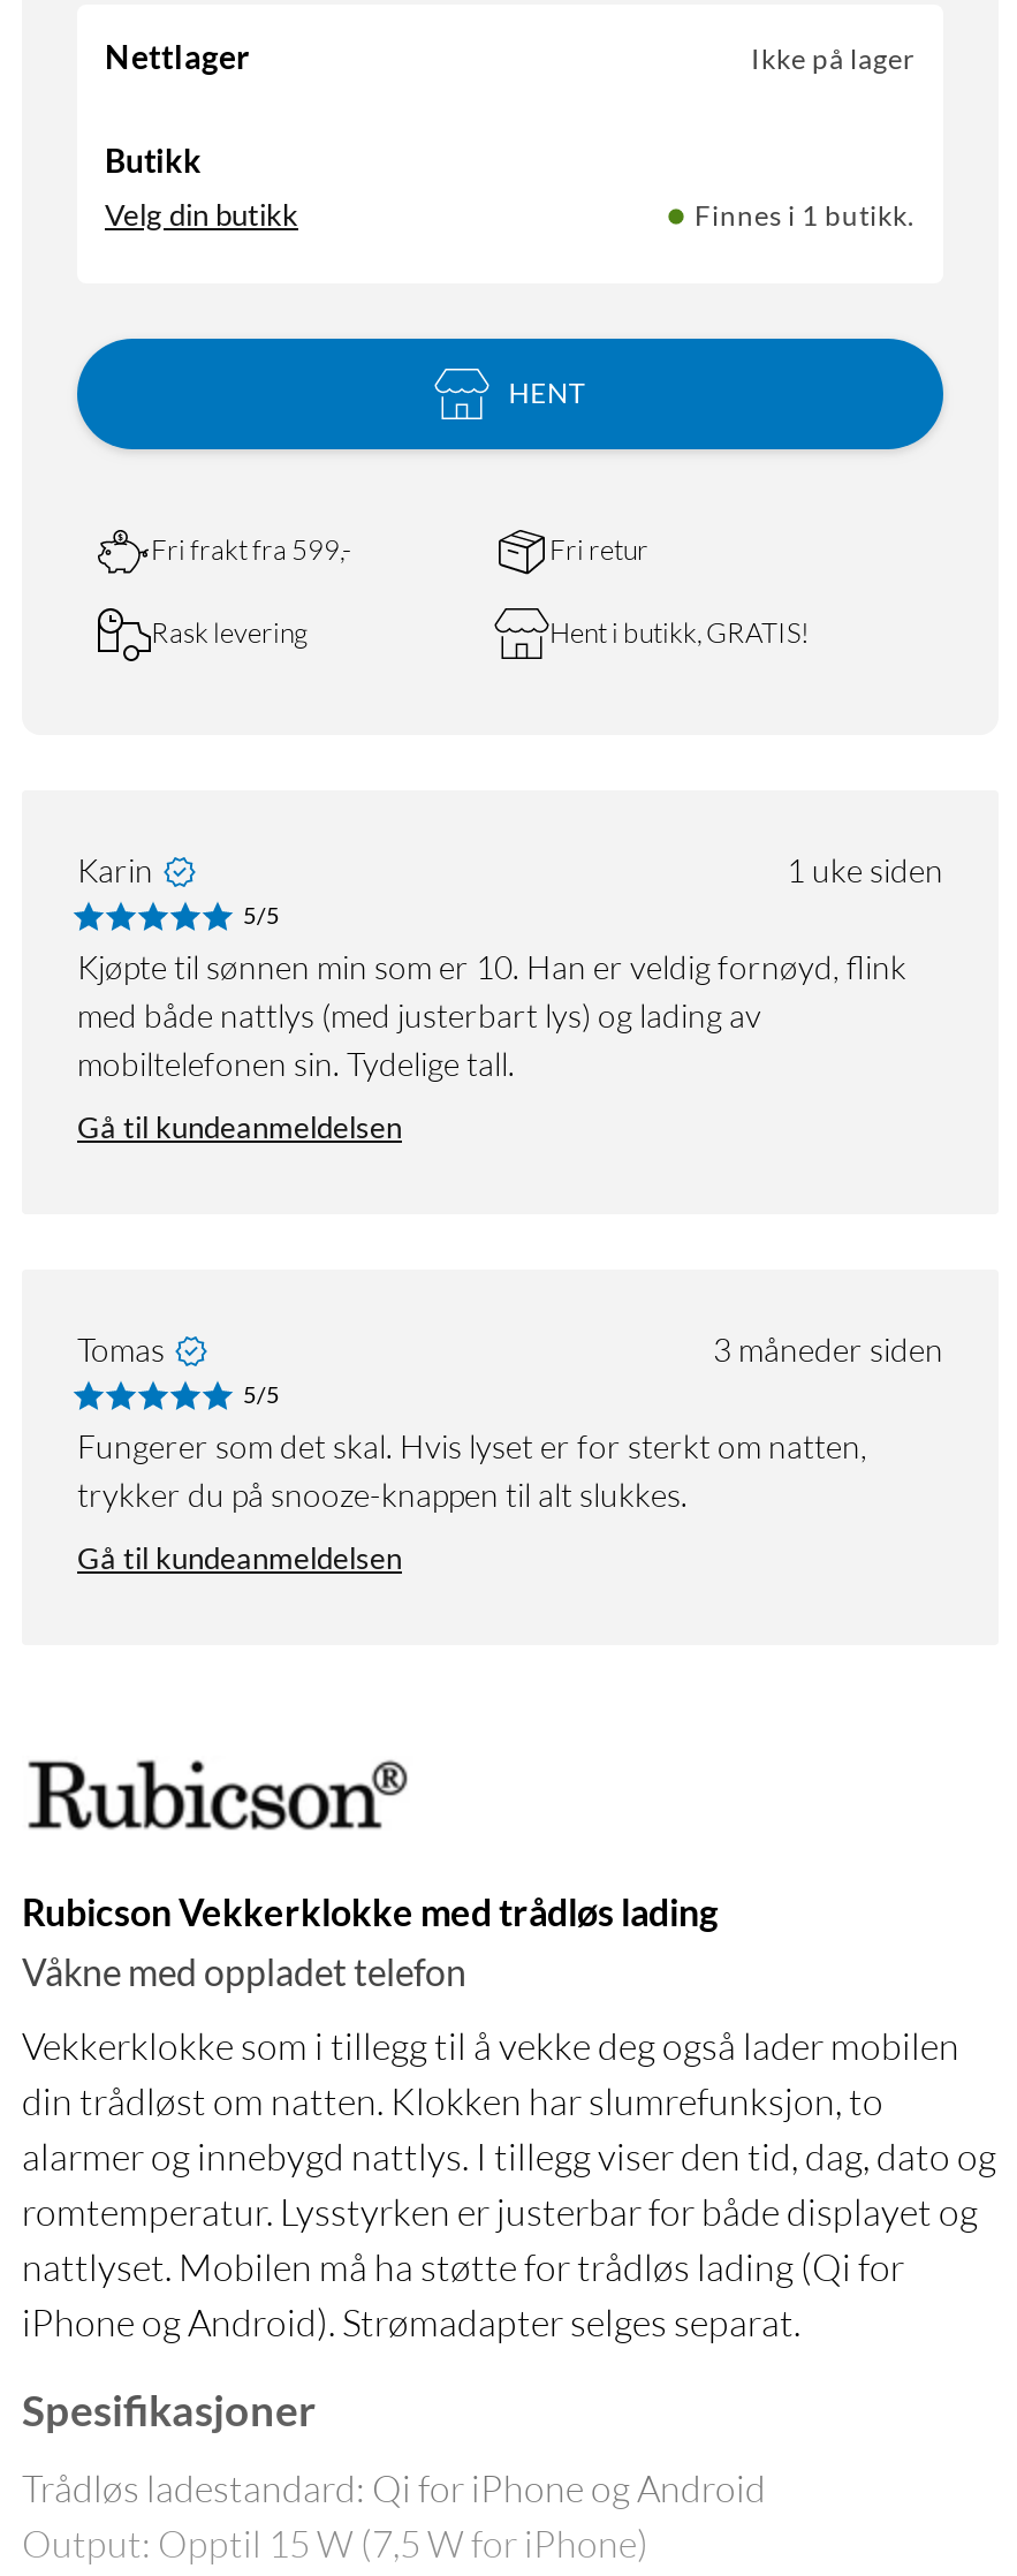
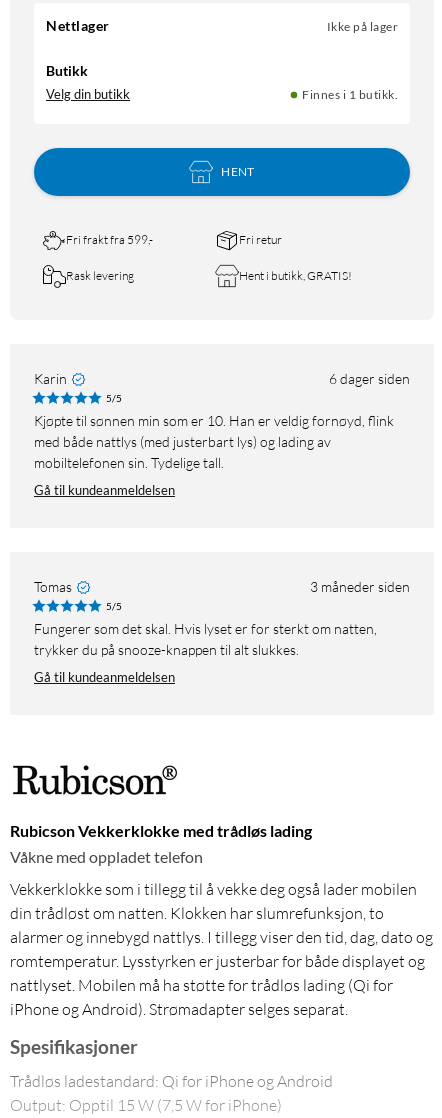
- 1 uke siden
+ 6 dager siden
